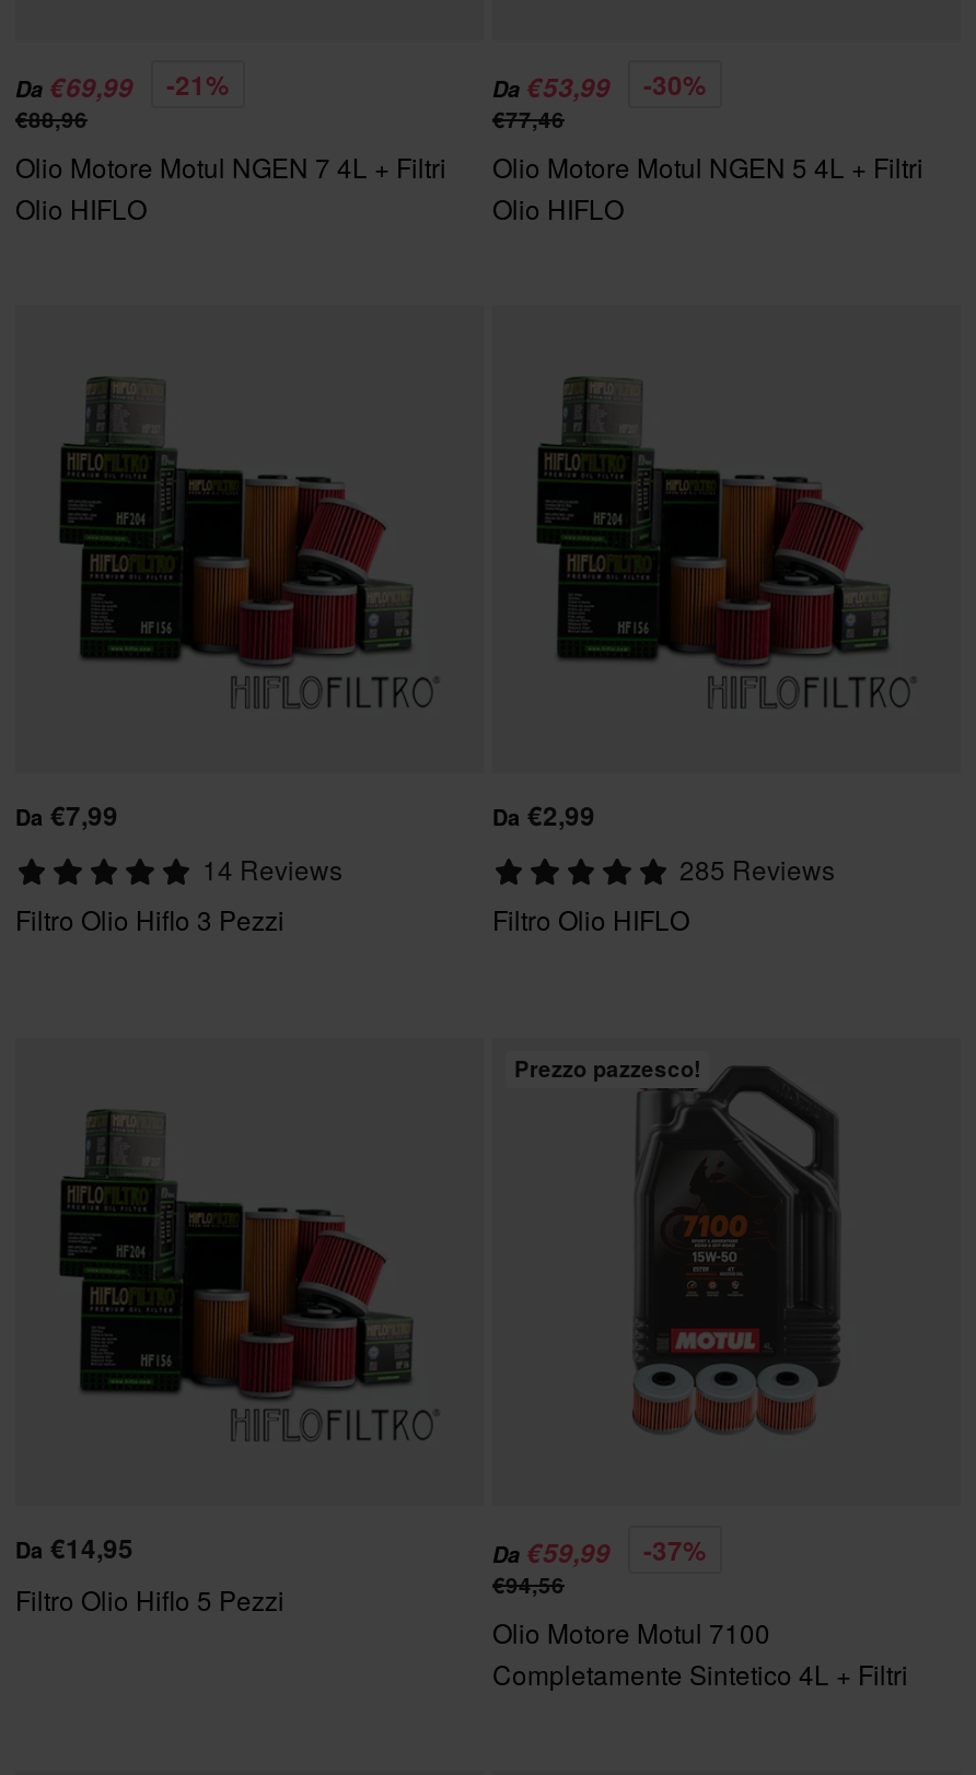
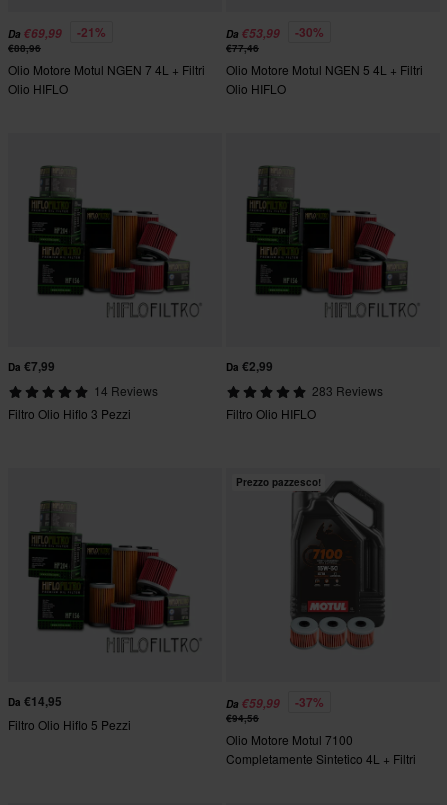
- 285 Reviews
+ 283 Reviews
